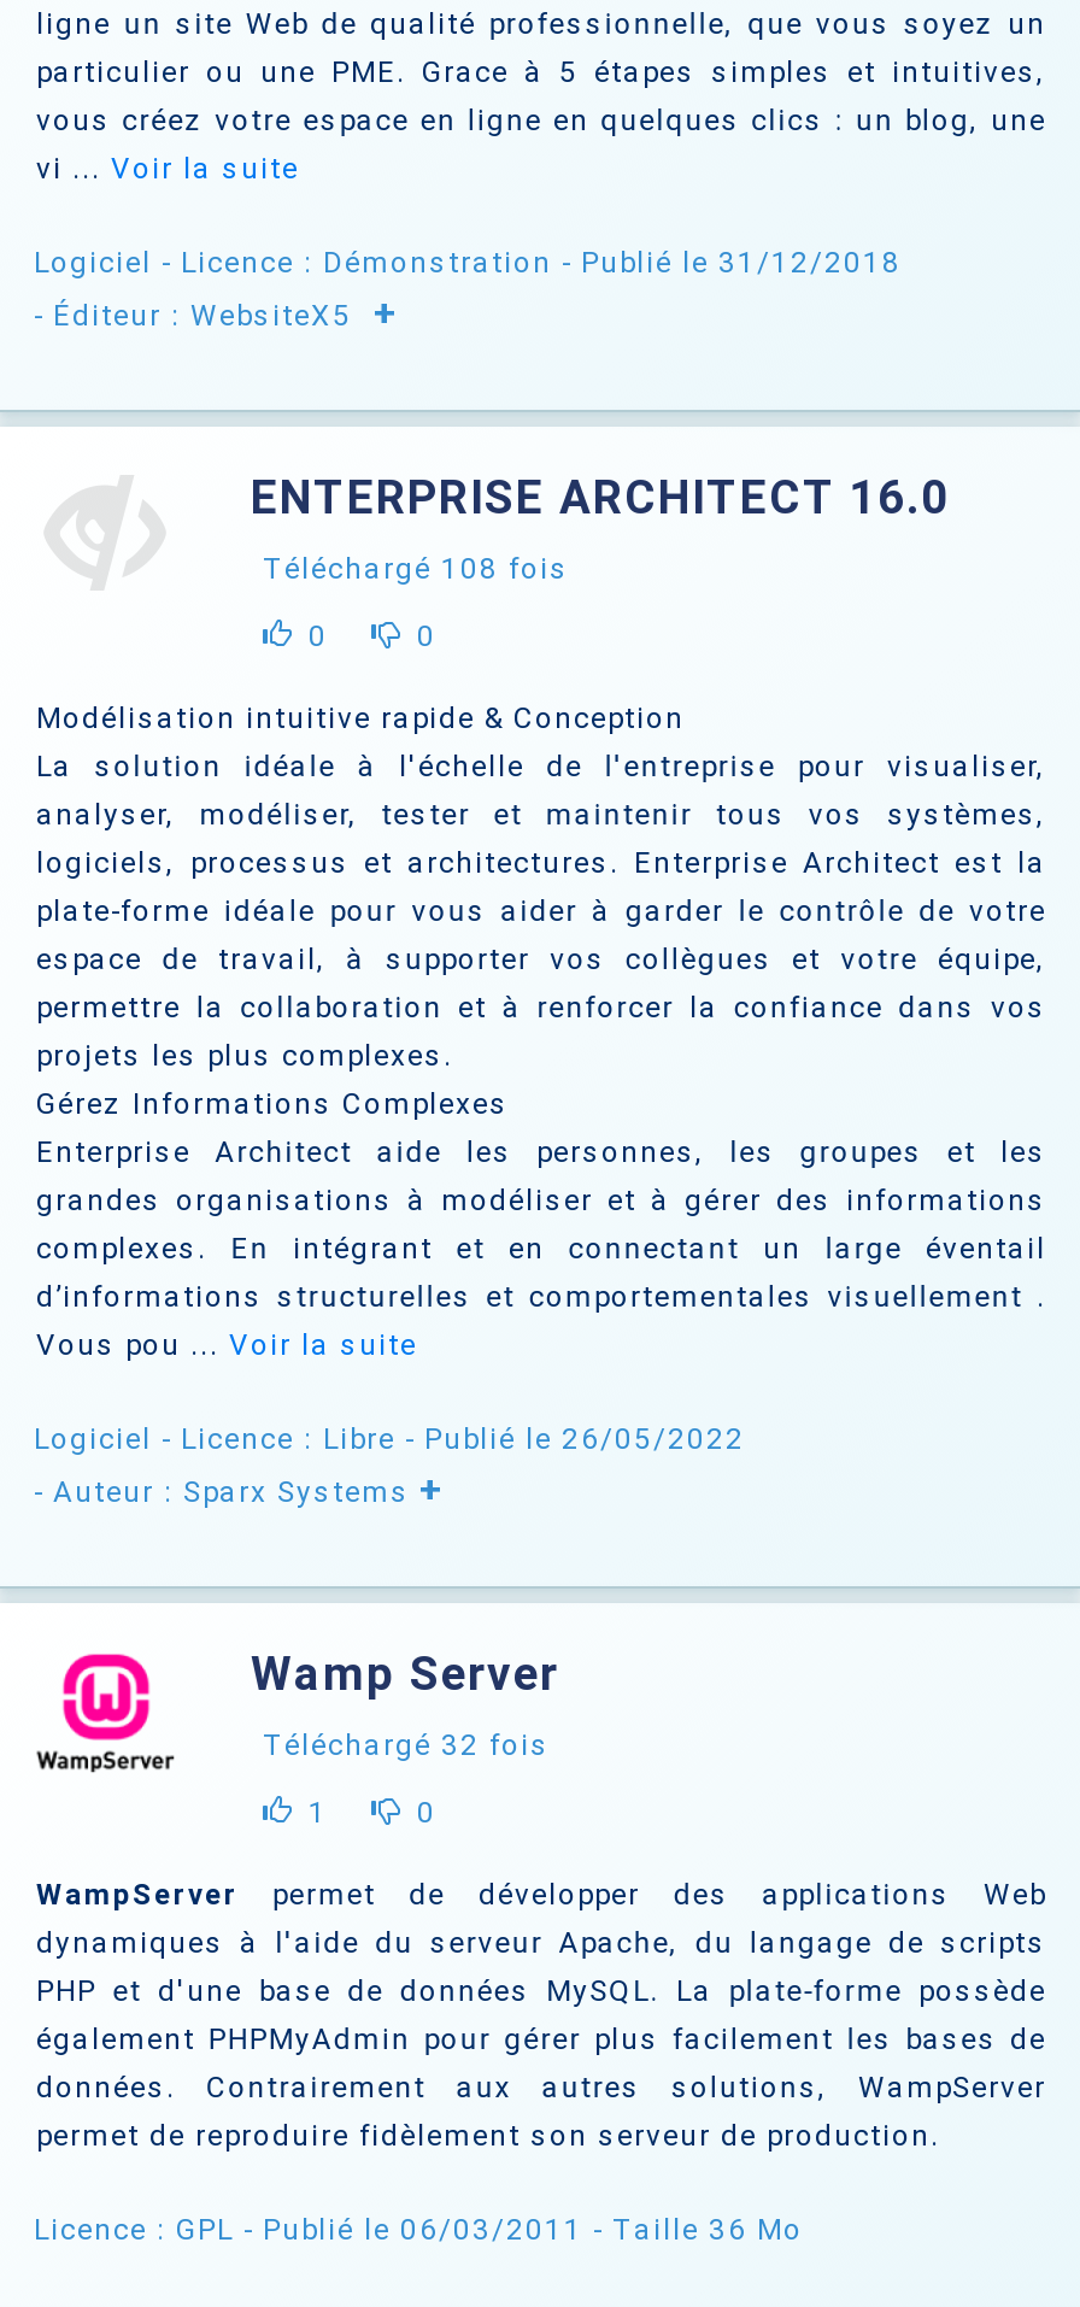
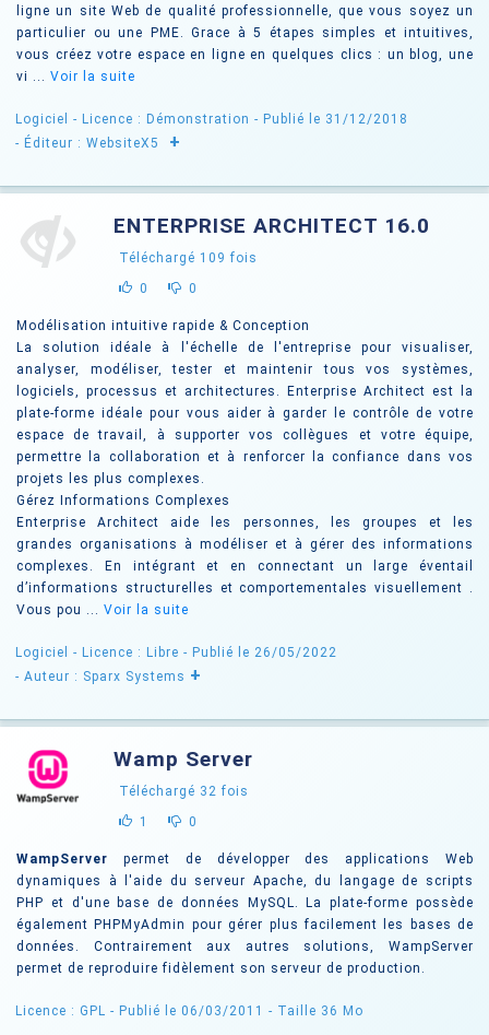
- Téléchargé 108 fois
+ Téléchargé 109 fois
